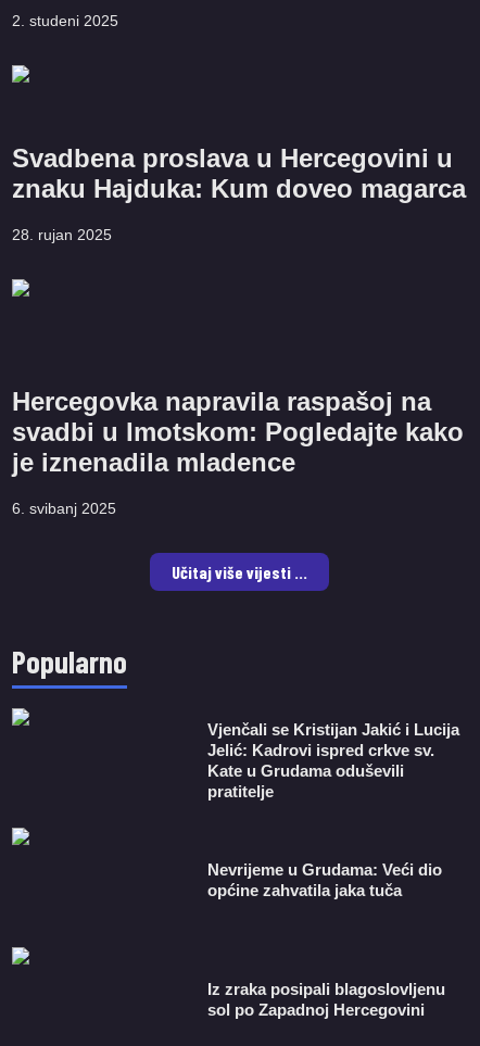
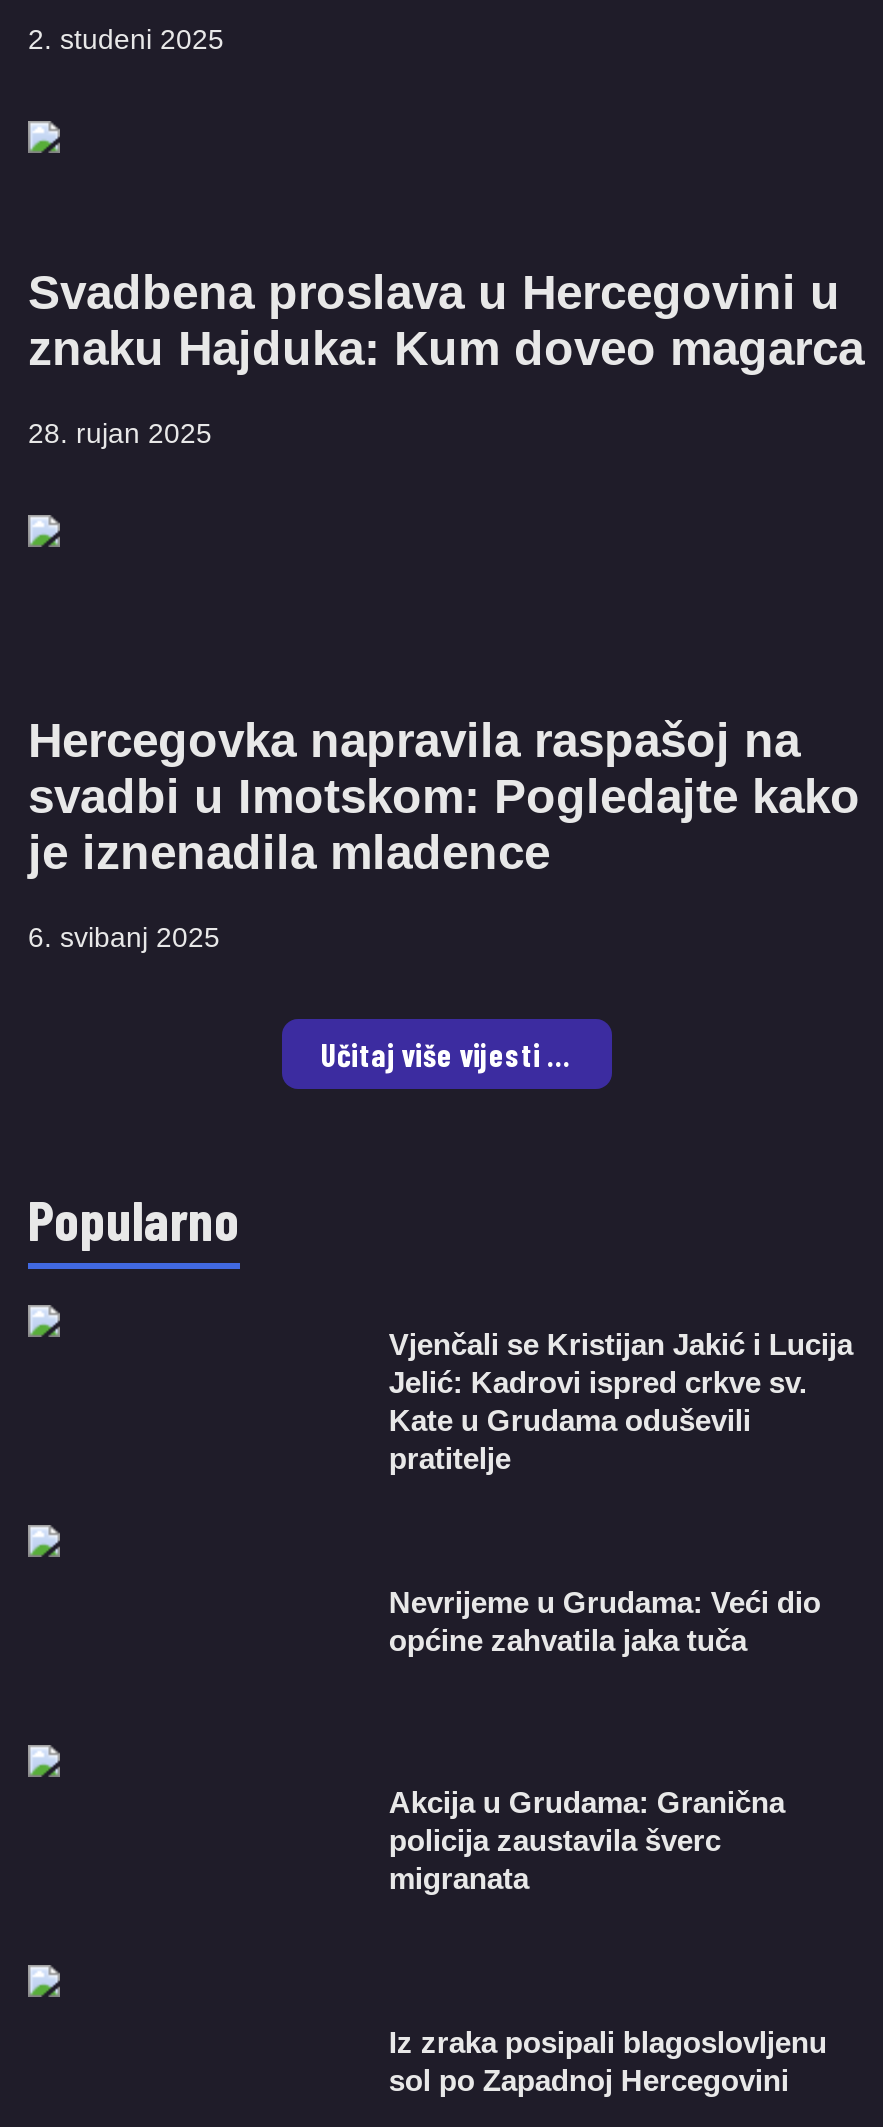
+ Akcija u Grudama: Granična
+ policija zaustavila šverc
+ migranata
